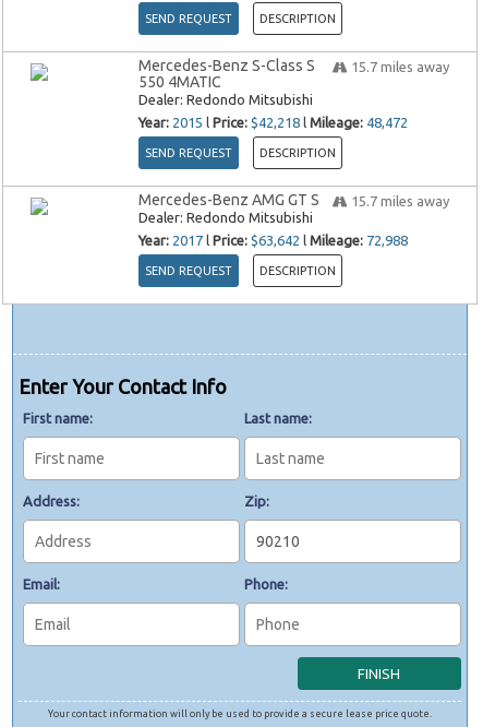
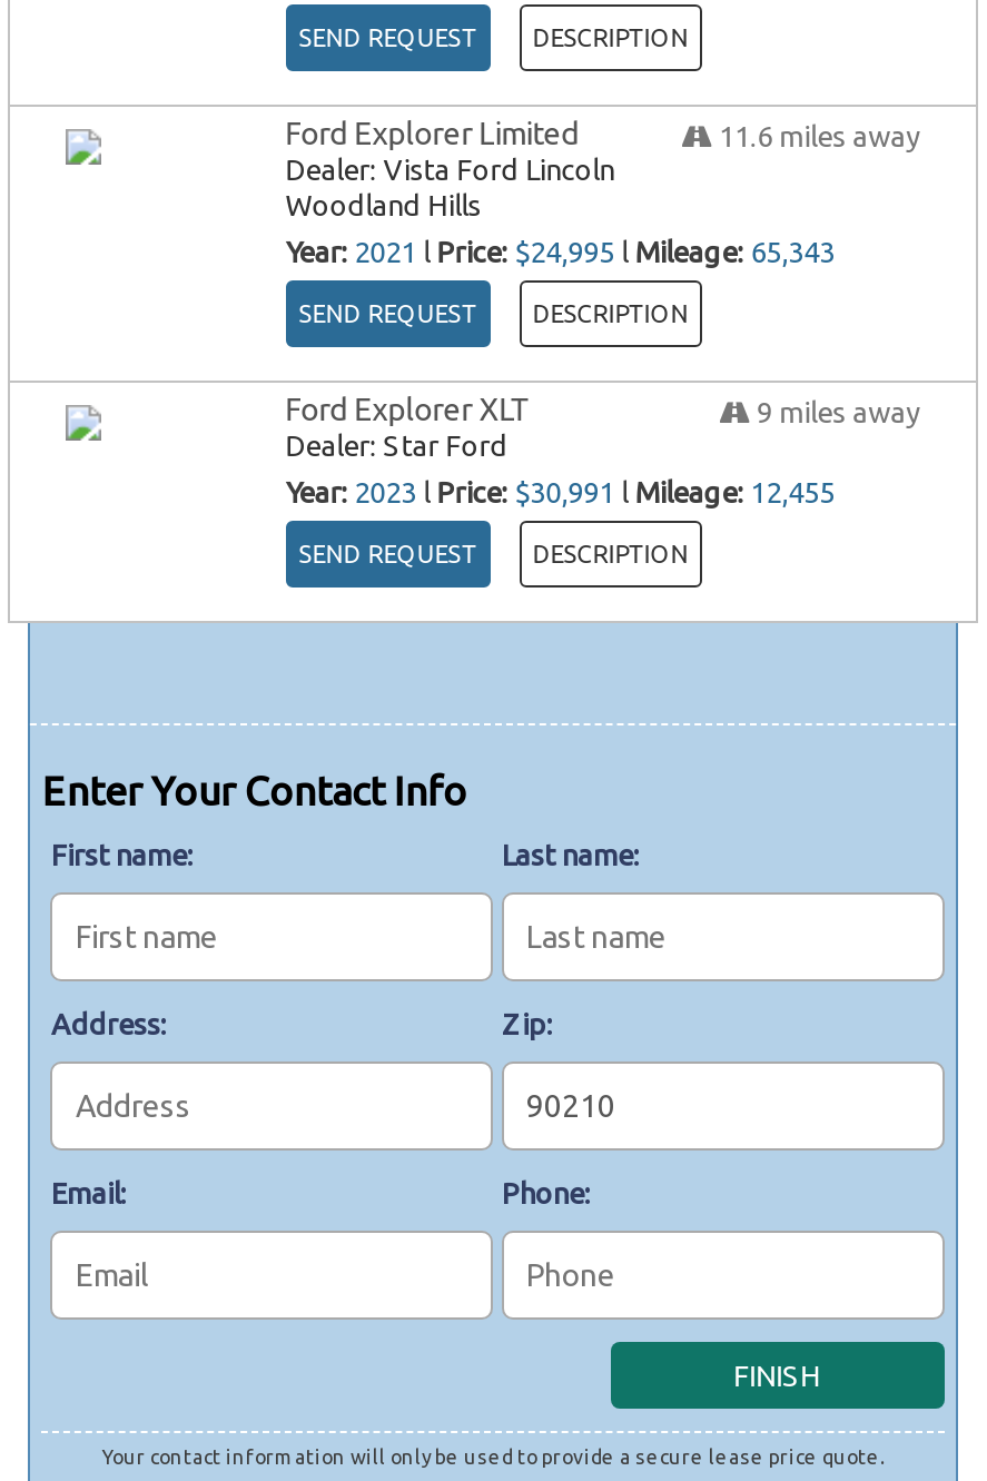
- 15.7 miles away
- Mercedes-Benz S-Class S
- 550 4MATIC
- Dealer: Redondo Mitsubishi
+ 11.6 miles away
+ Ford Explorer Limited
+ Dealer: Vista Ford Lincoln
+ Woodland Hills

- Year: 2015 l Price: $42,218 l Mileage: 48,472
+ Year: 2021 l Price: $24,995 l Mileage: 65,343

- 15.7 miles away
- Mercedes-Benz AMG GT S
- Dealer: Redondo Mitsubishi
+ 9 miles away
+ Ford Explorer XLT
+ Dealer: Star Ford

- Year: 2017 l Price: $63,642 l Mileage: 72,988
+ Year: 2023 l Price: $30,991 l Mileage: 12,455
